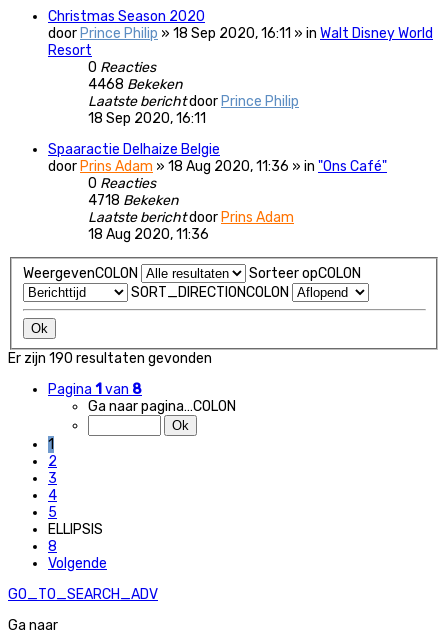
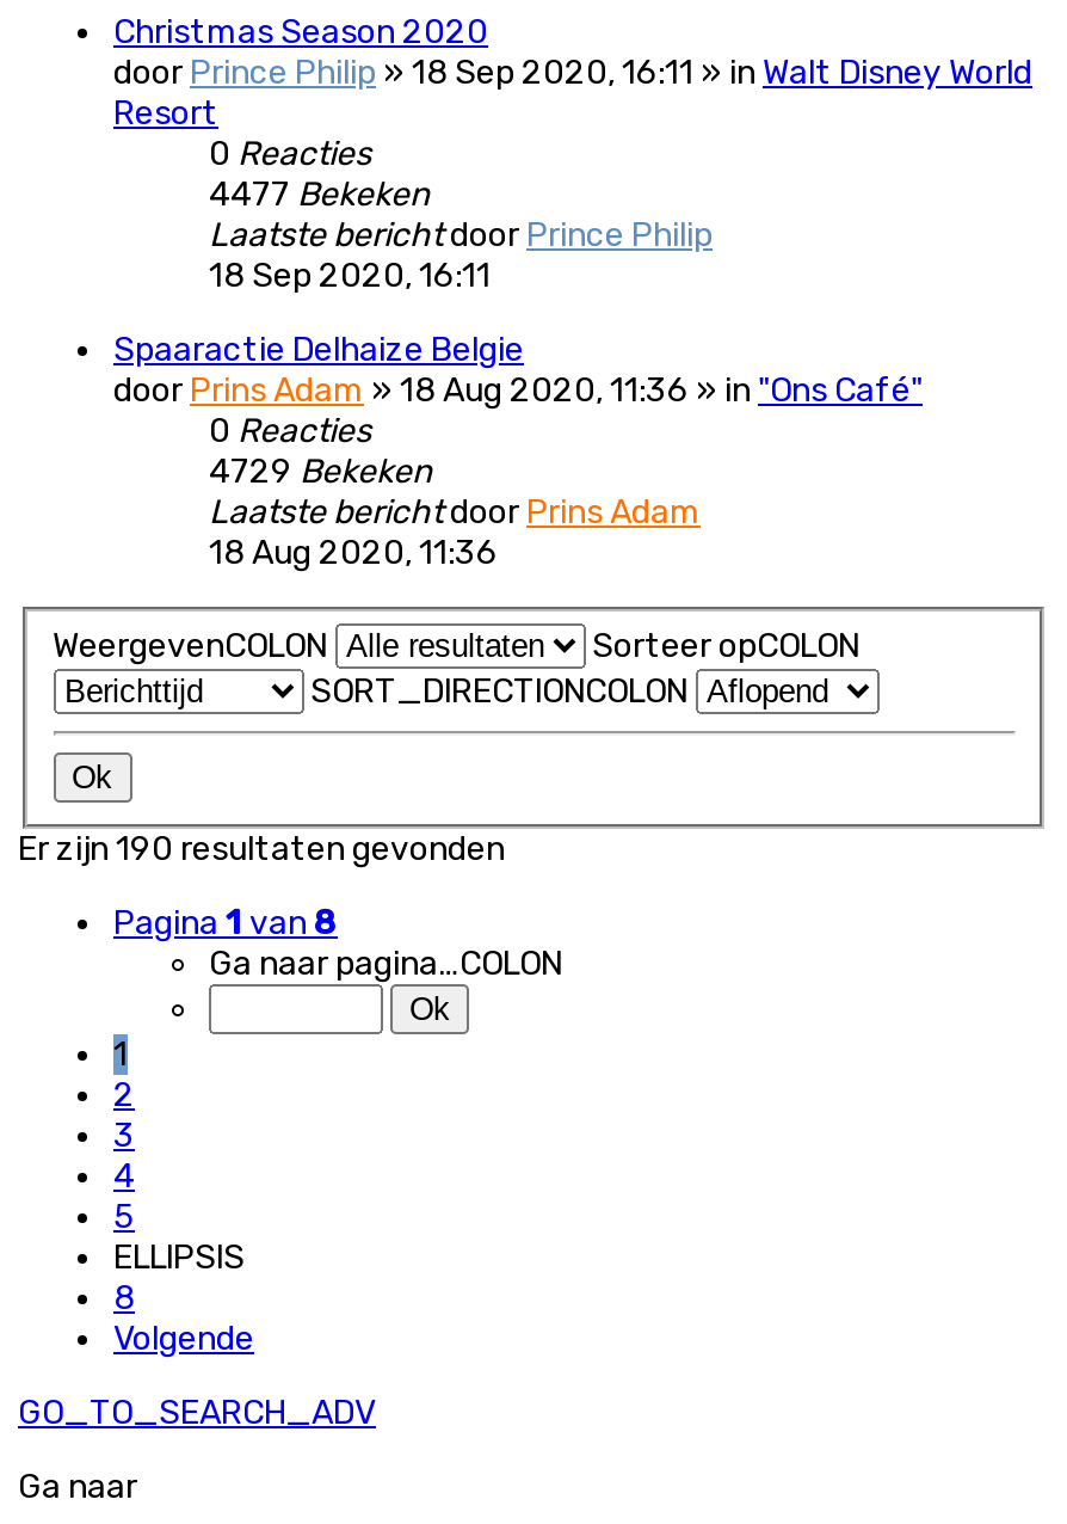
- 4468 Bekeken
+ 4477 Bekeken

- 4718 Bekeken
+ 4729 Bekeken
